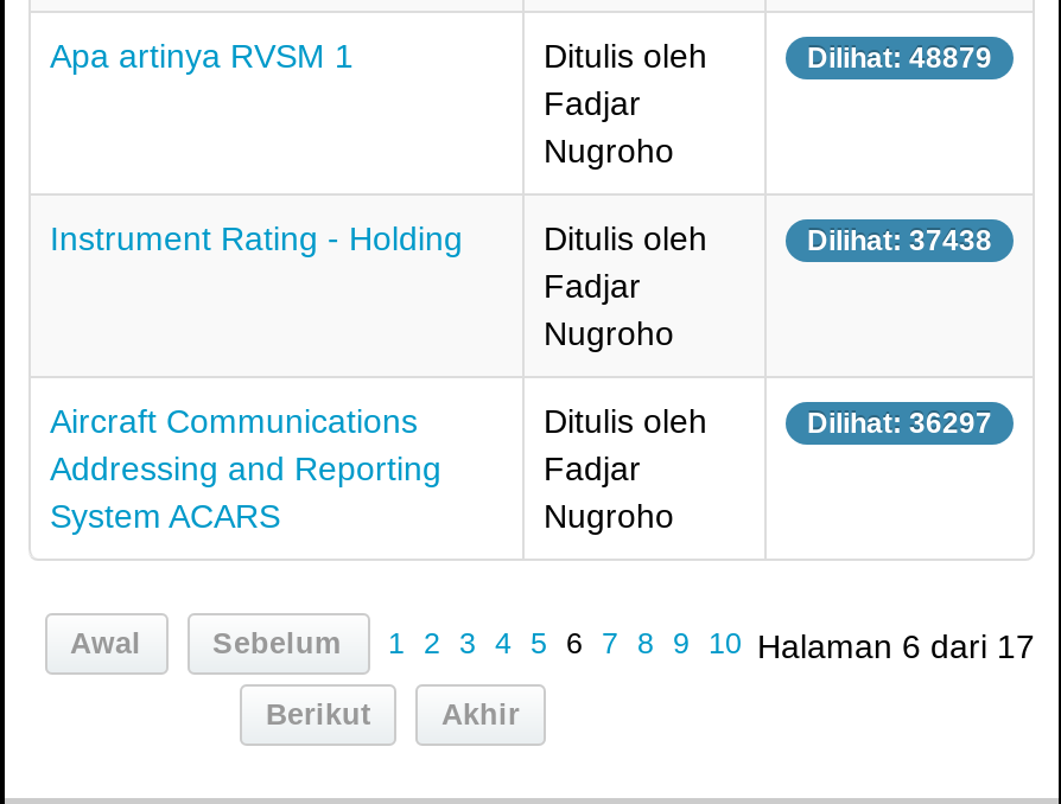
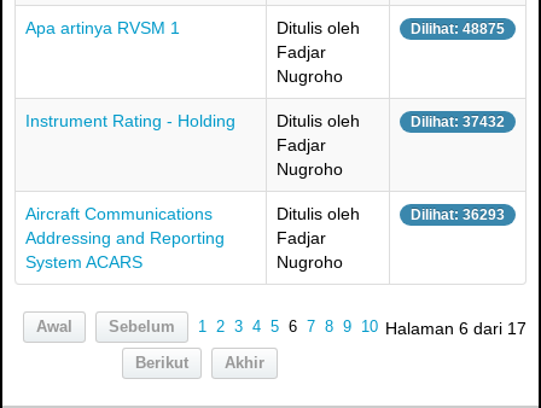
- Dilihat: 48879
+ Dilihat: 48875

- Dilihat: 37438
+ Dilihat: 37432

- Dilihat: 36297
+ Dilihat: 36293
